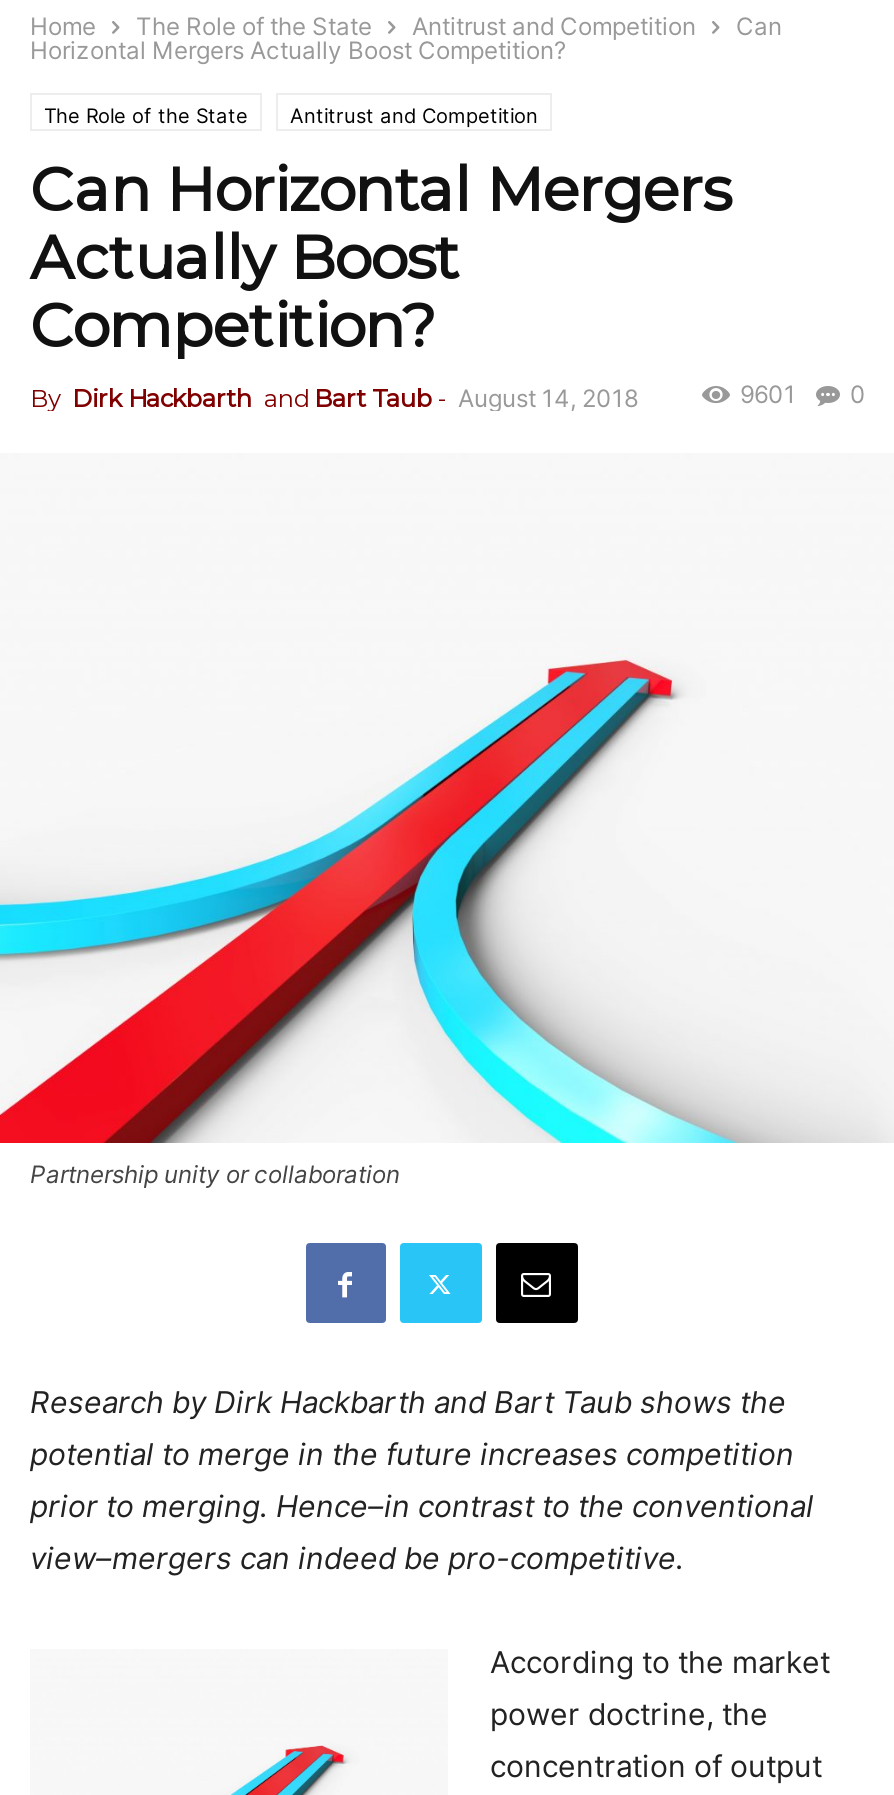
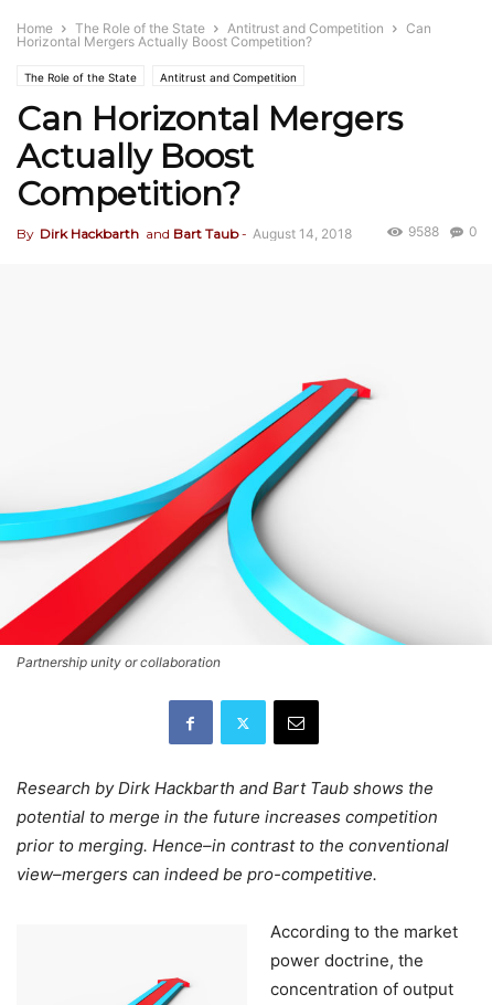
- 9601 0
+ 9588 0
